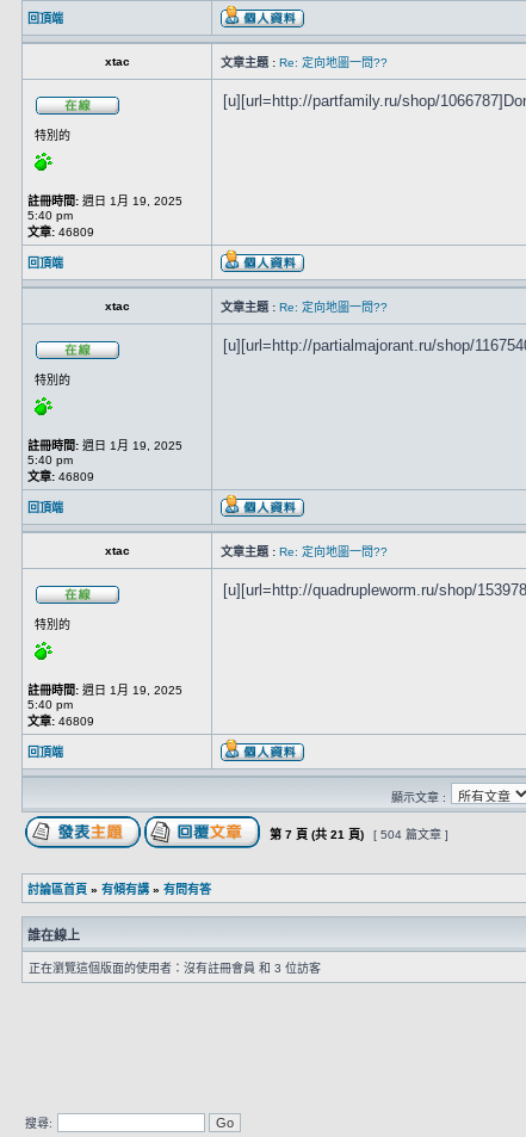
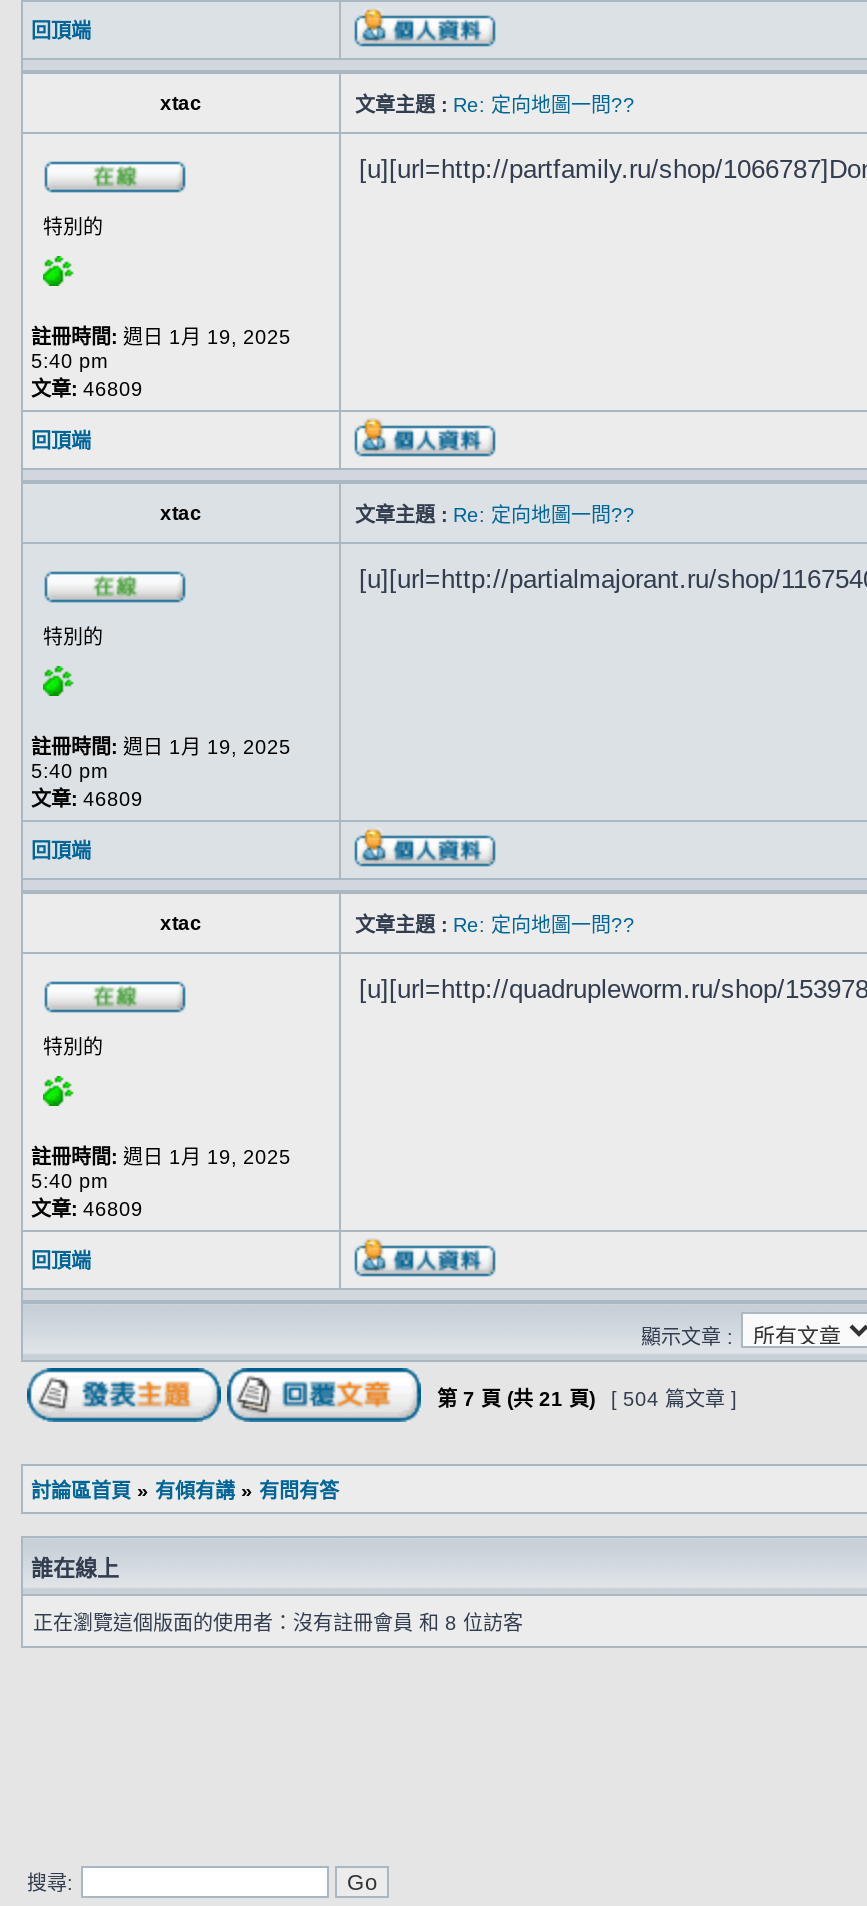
- 正在瀏覽這個版面的使用者：沒有註冊會員 和 3 位訪客
+ 正在瀏覽這個版面的使用者：沒有註冊會員 和 8 位訪客
